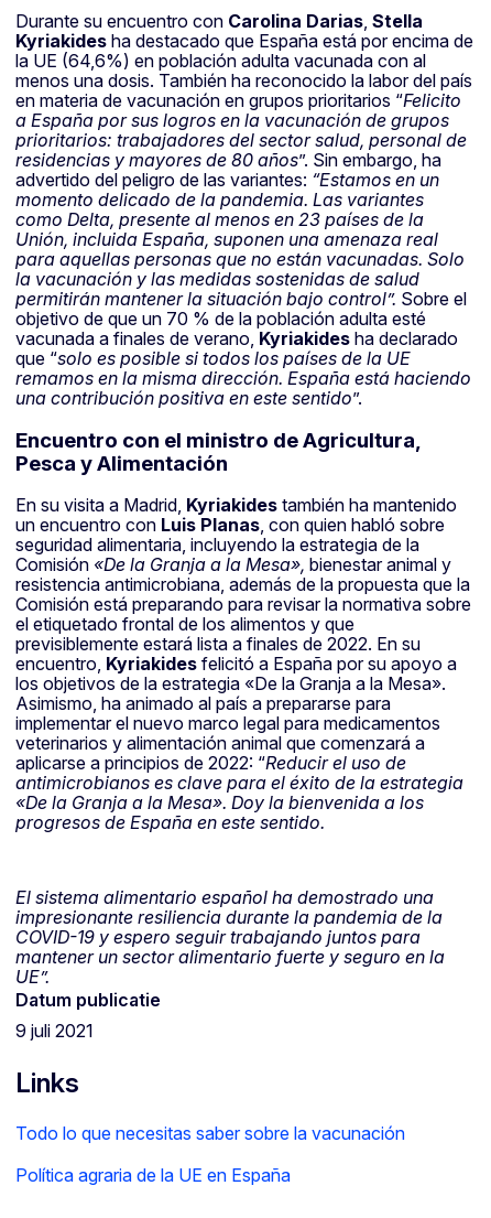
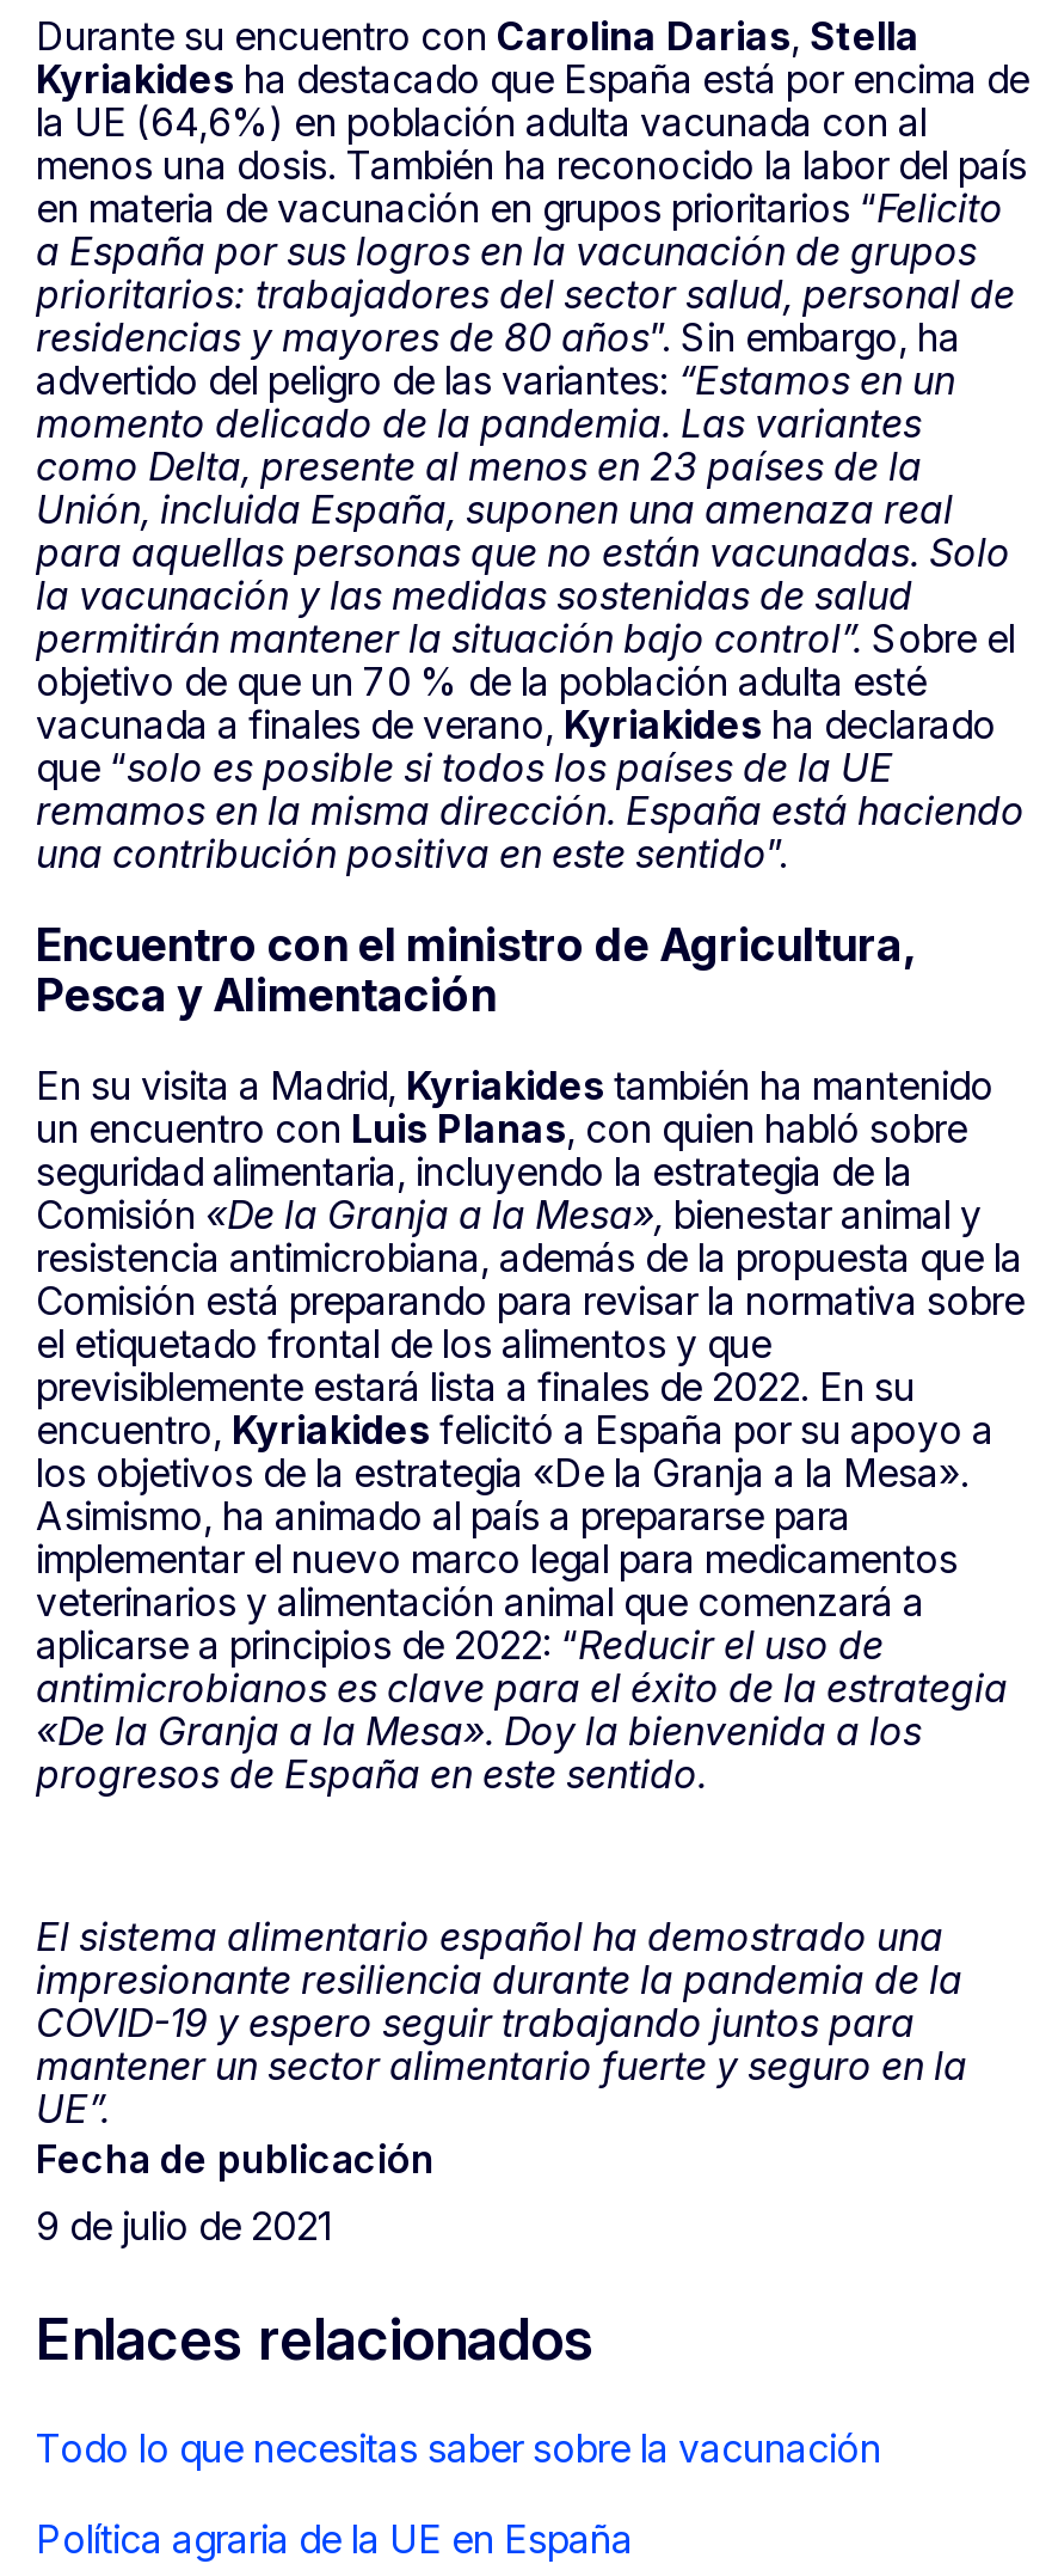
- Datum publicatie
- 9 juli 2021
+ Fecha de publicación
+ 9 de julio de 2021

- Links
+ Enlaces relacionados
